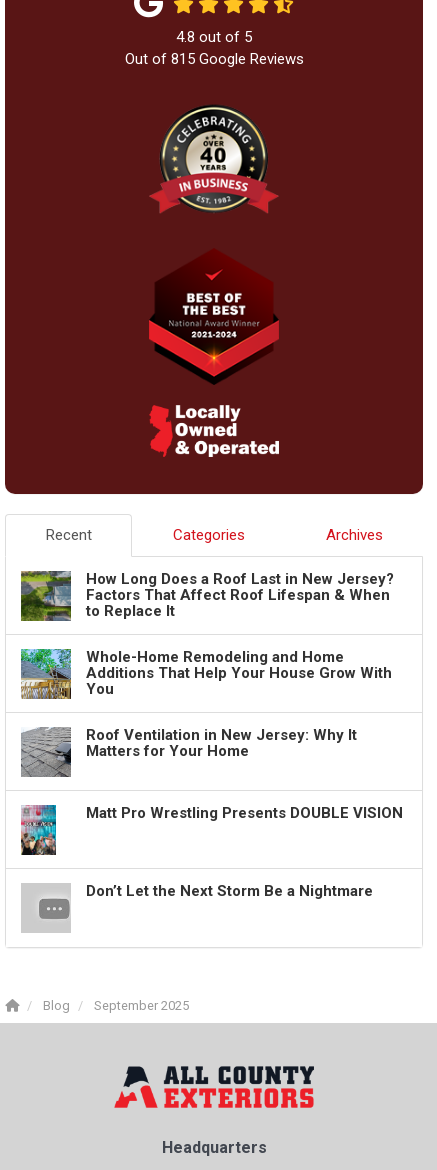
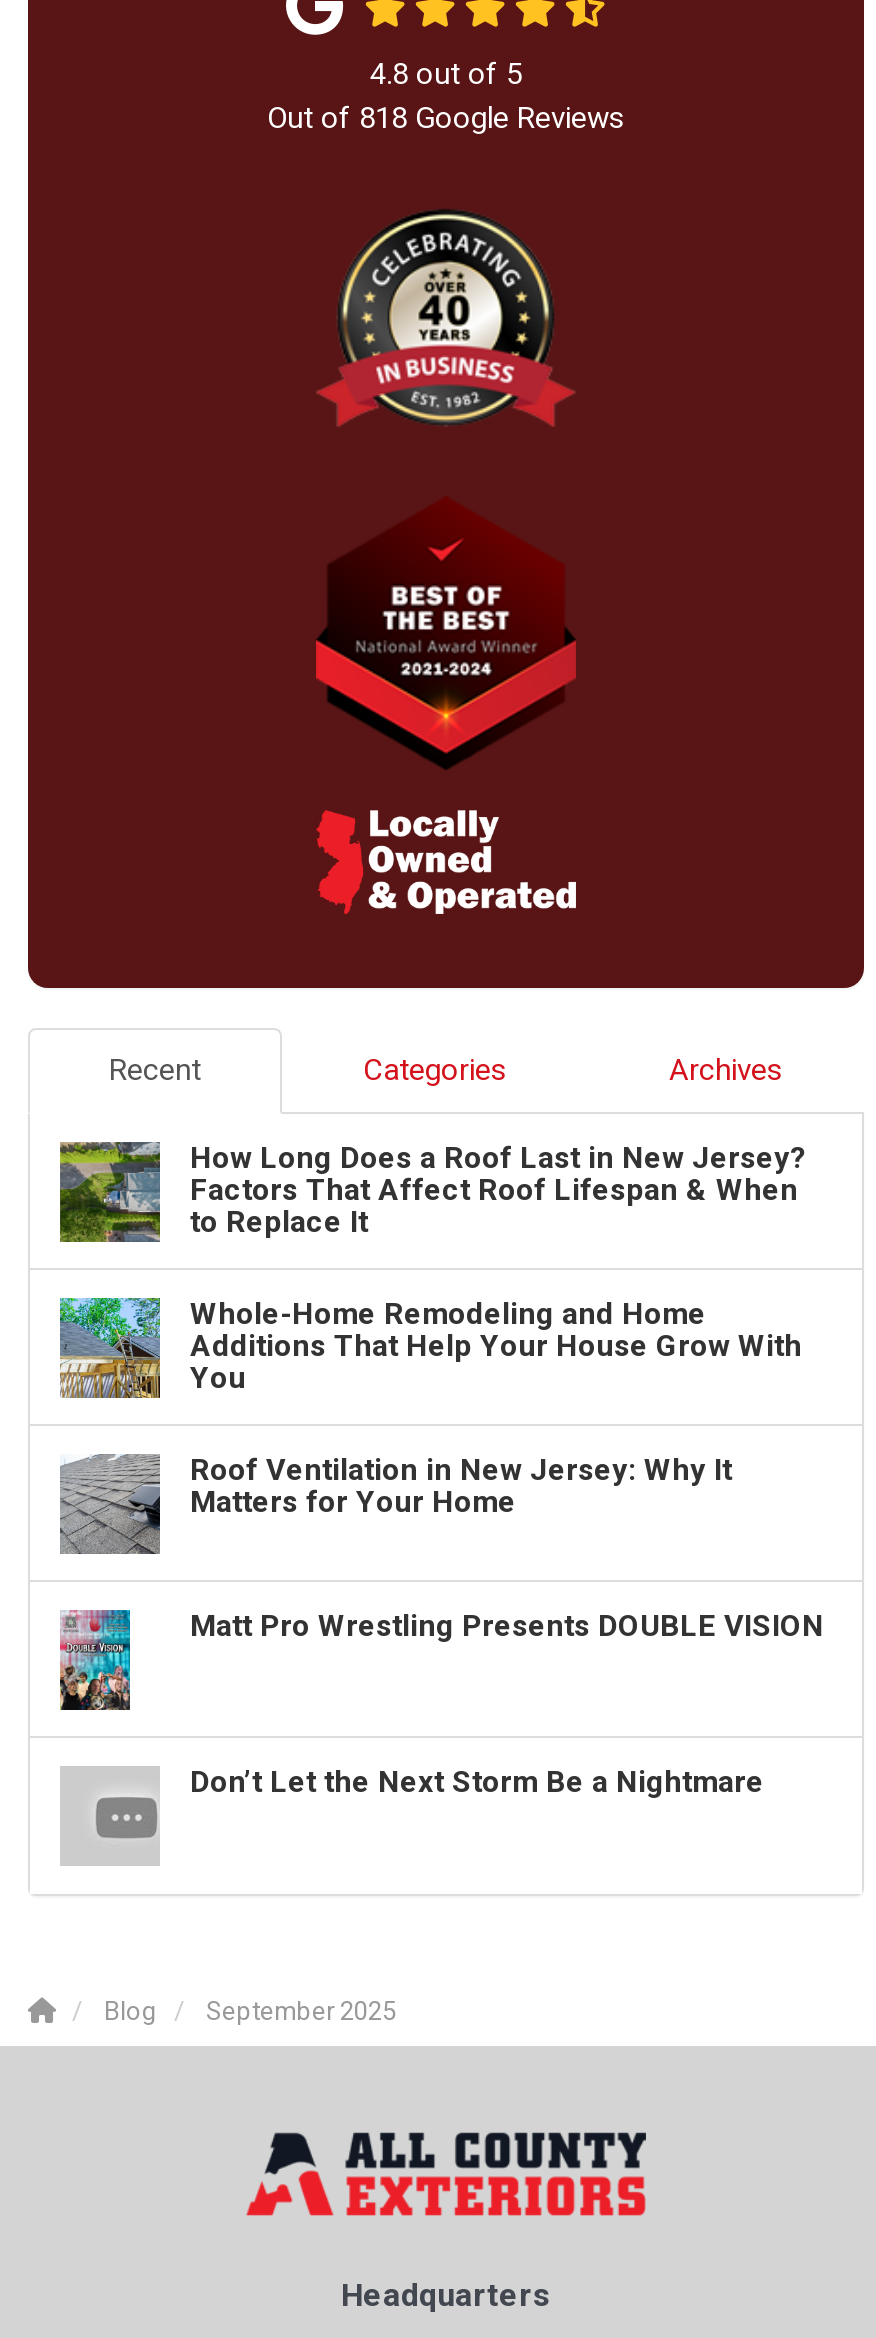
- Out of 815 Google Reviews
+ Out of 818 Google Reviews
